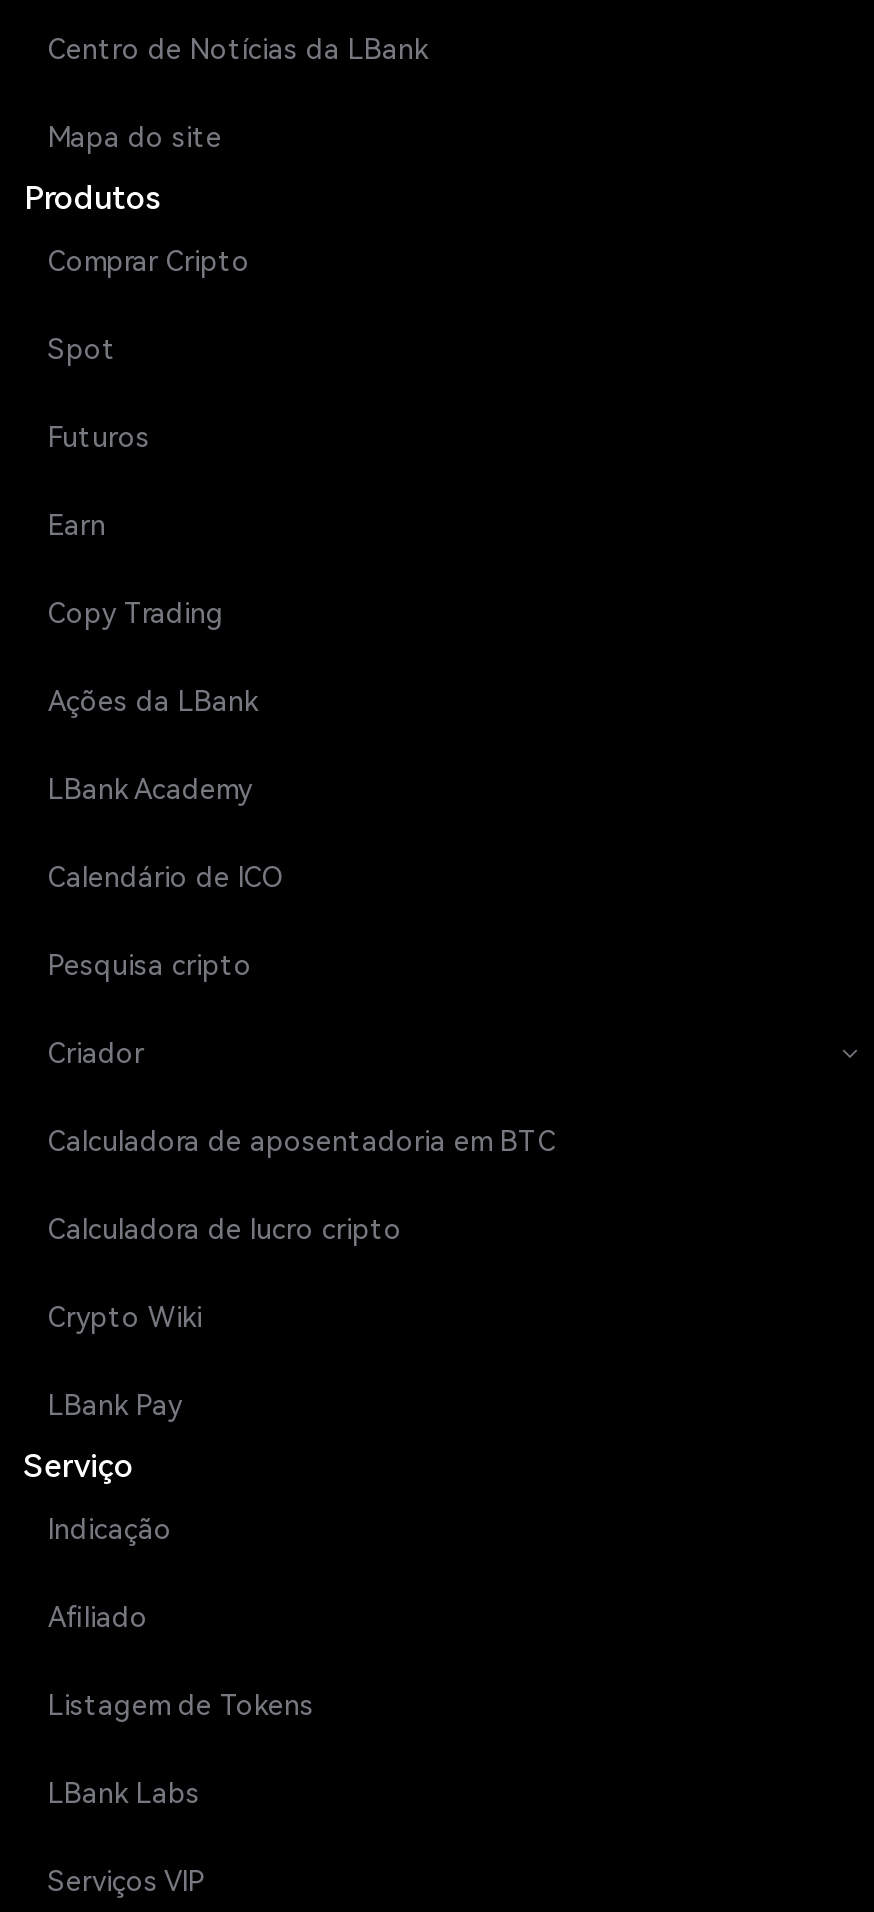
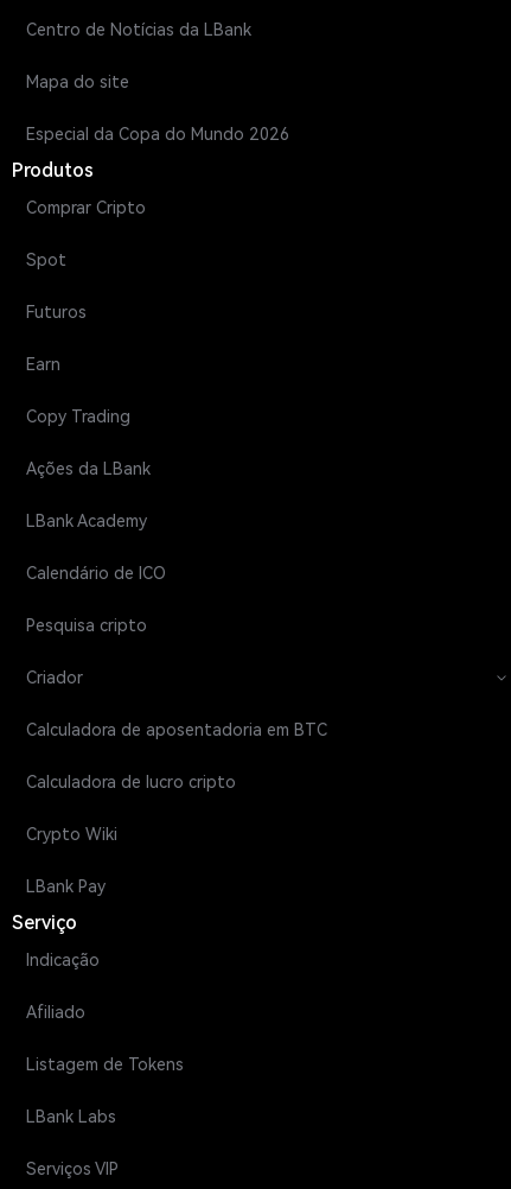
+ Especial da Copa do Mundo 2026
